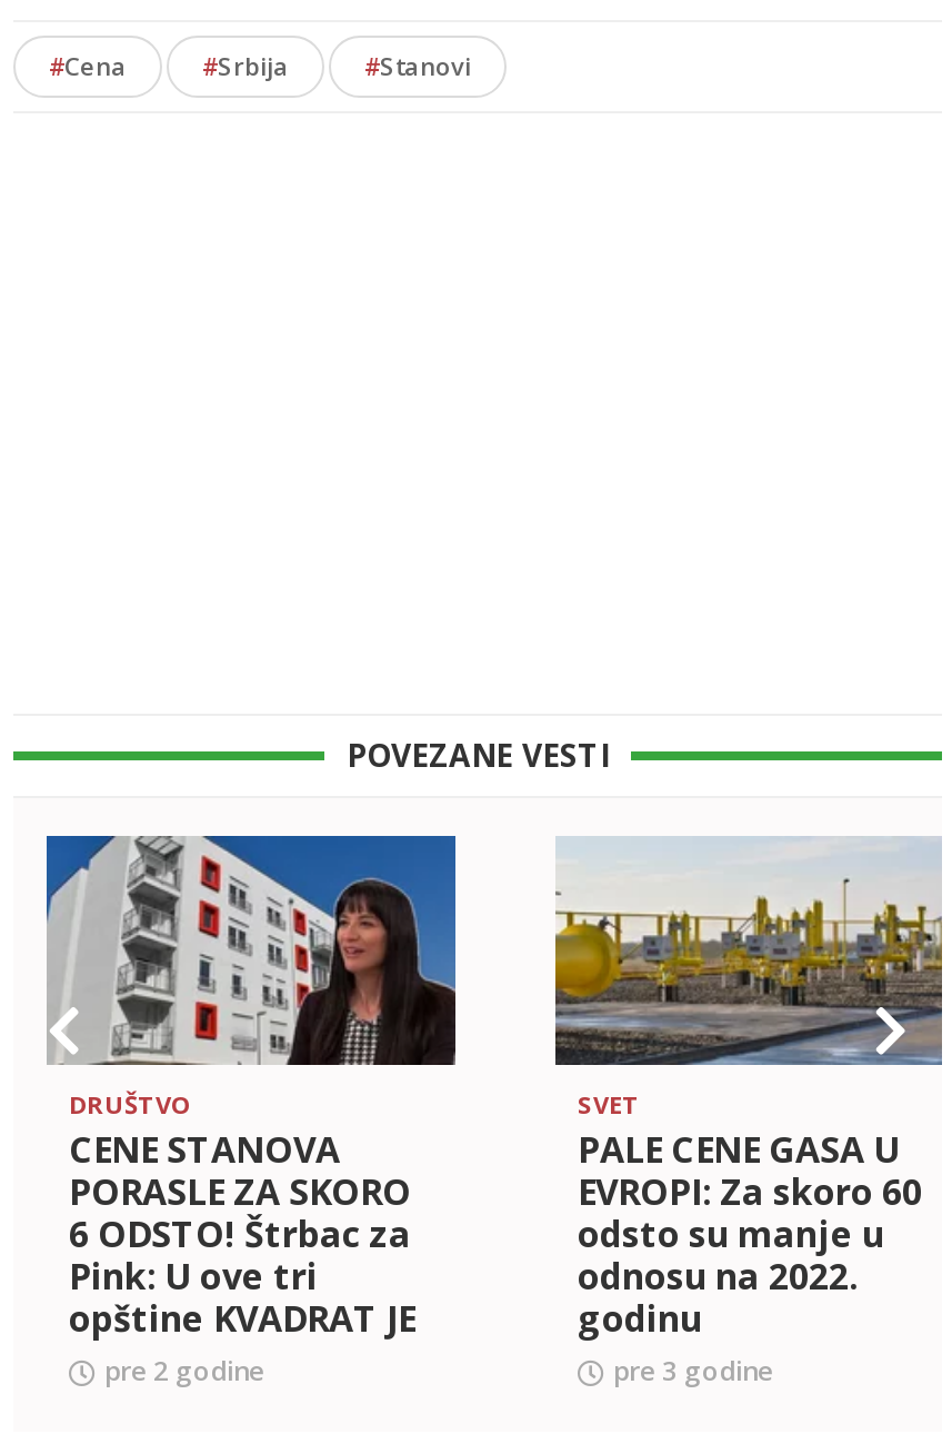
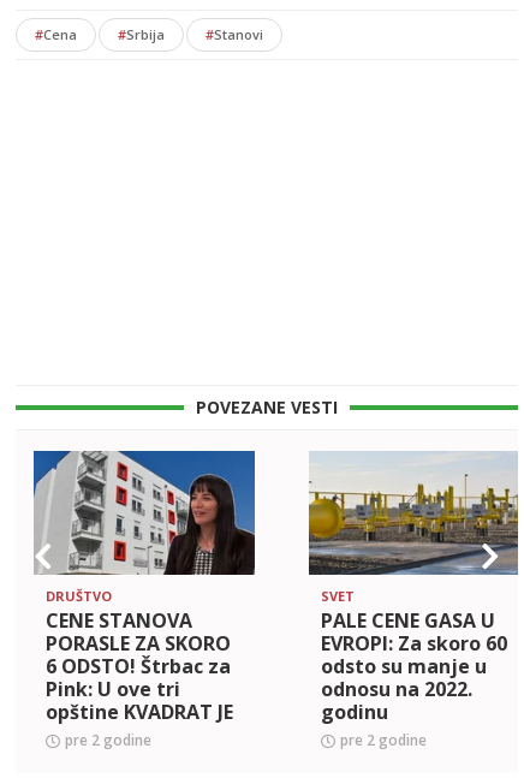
- pre 3 godine
+ pre 2 godine
